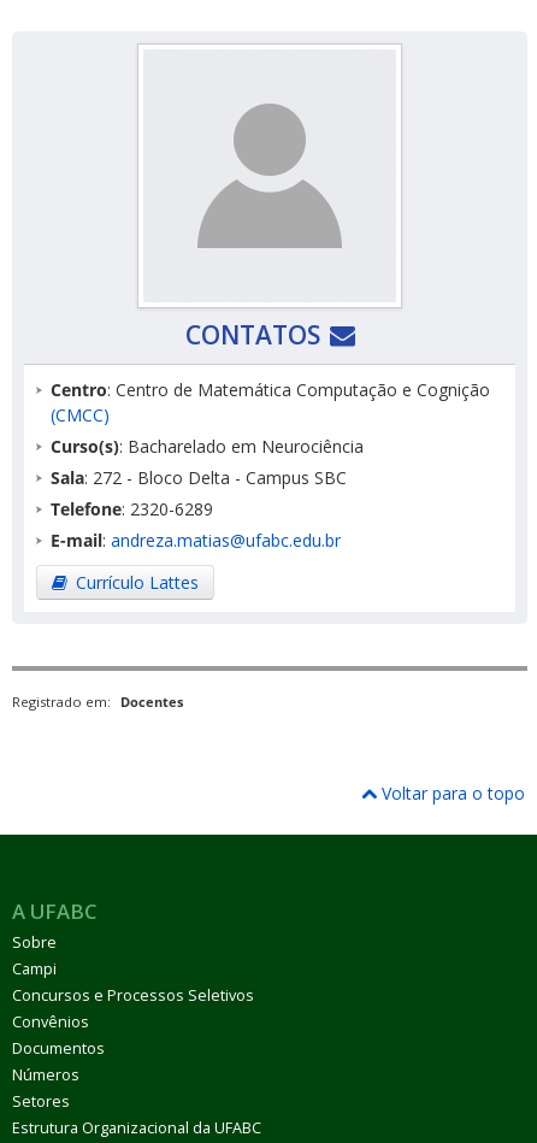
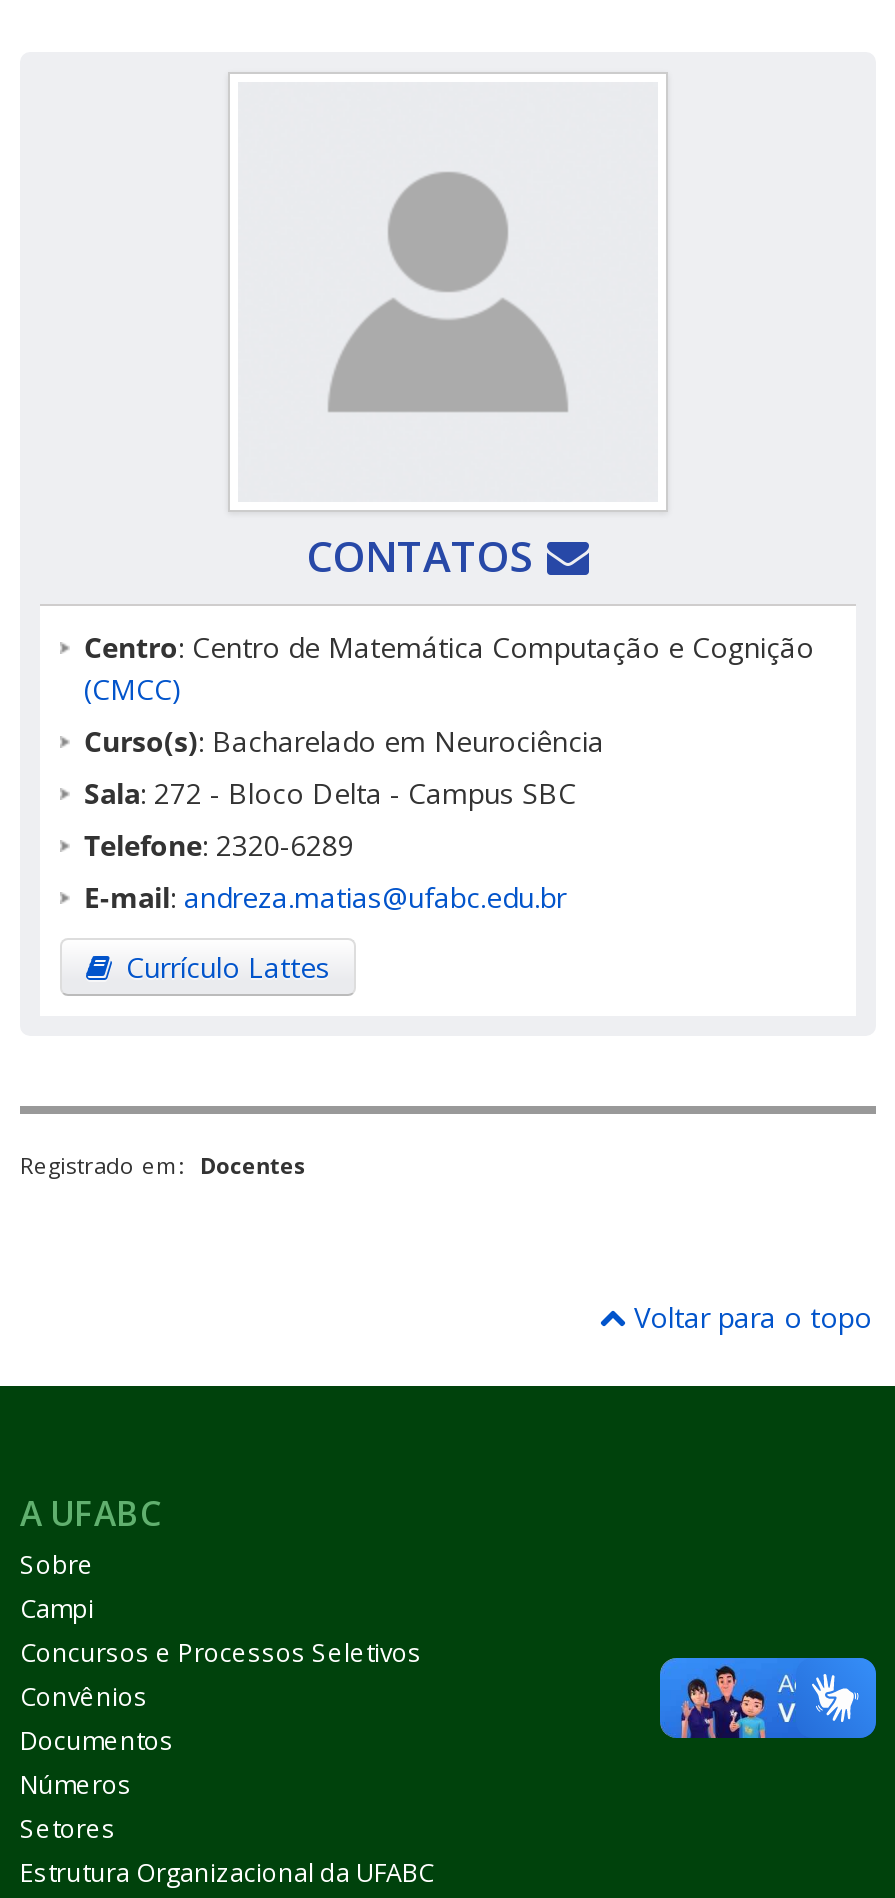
+ [image]
